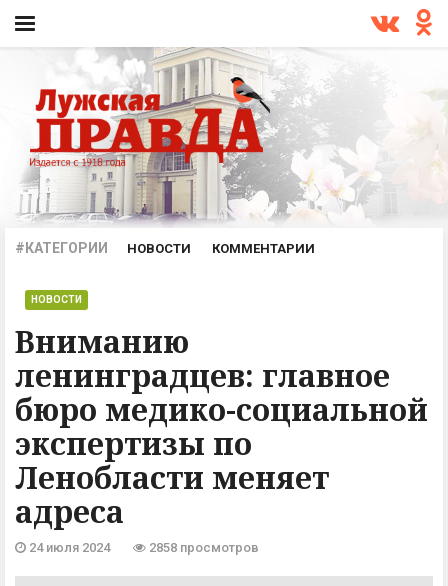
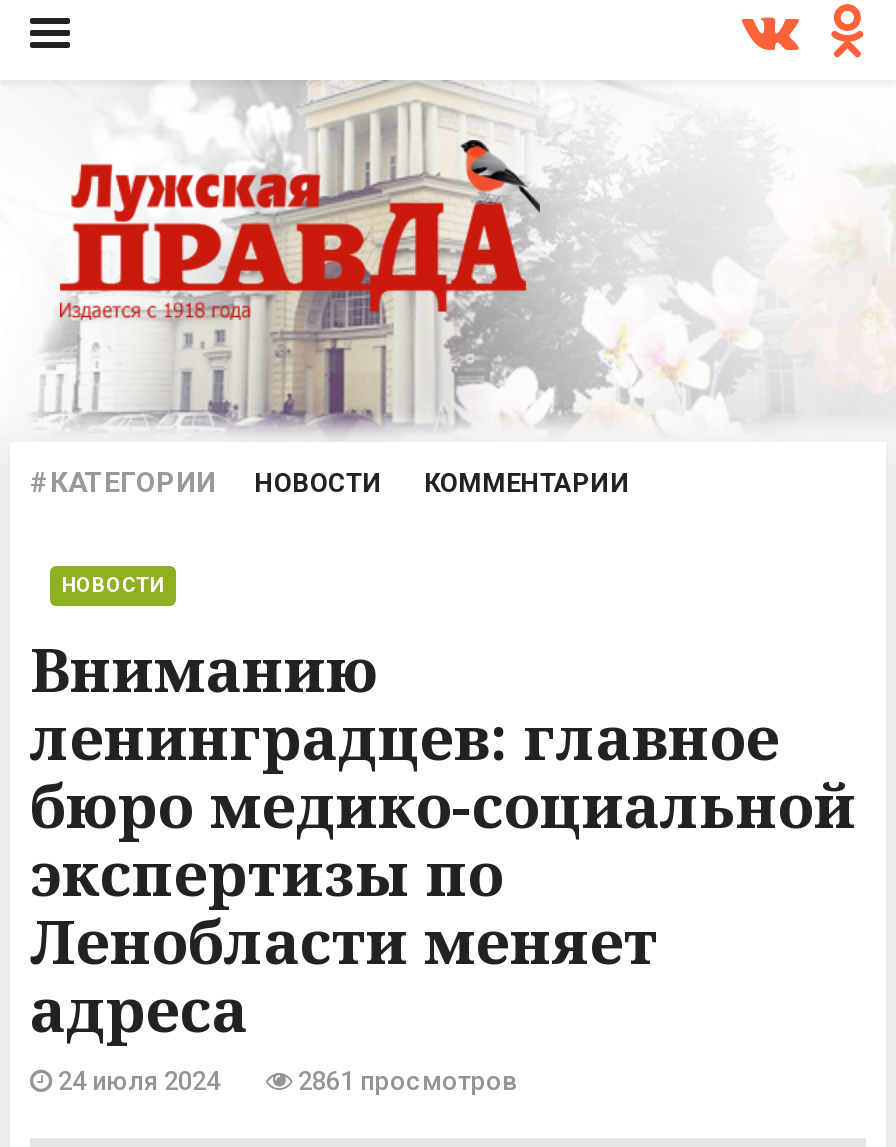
- 2858 просмотров
+ 2861 просмотров
